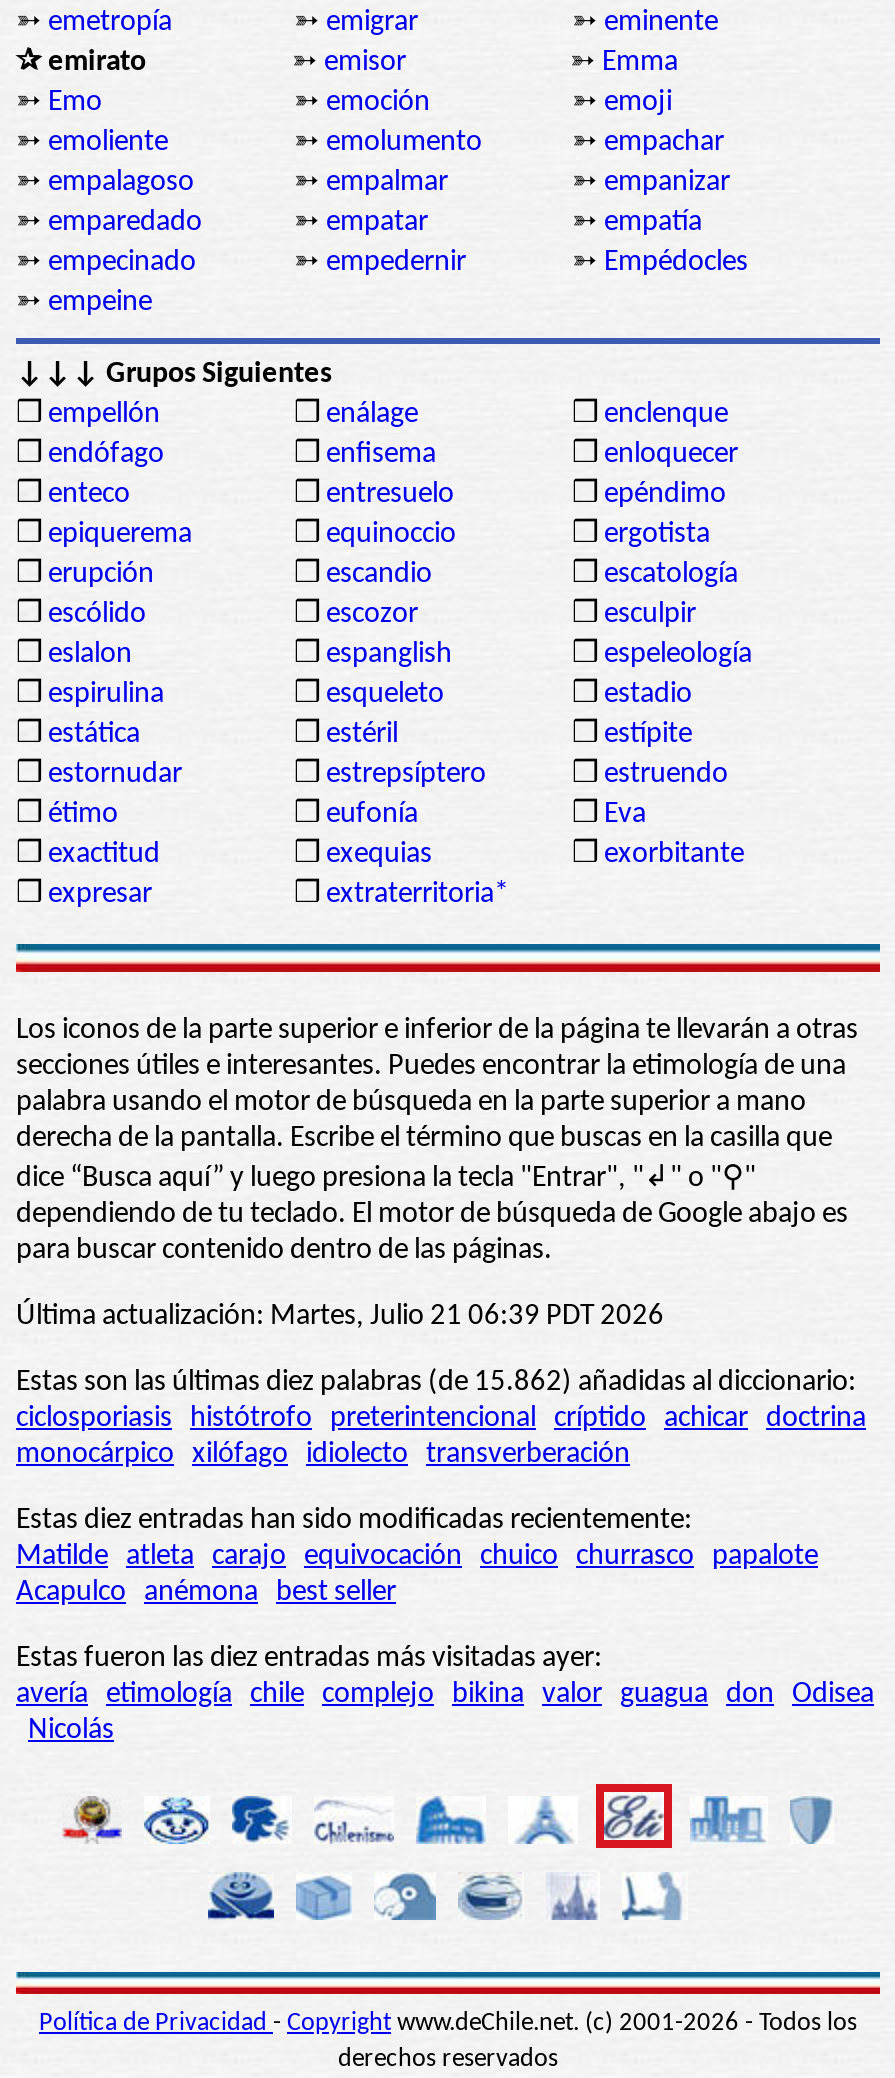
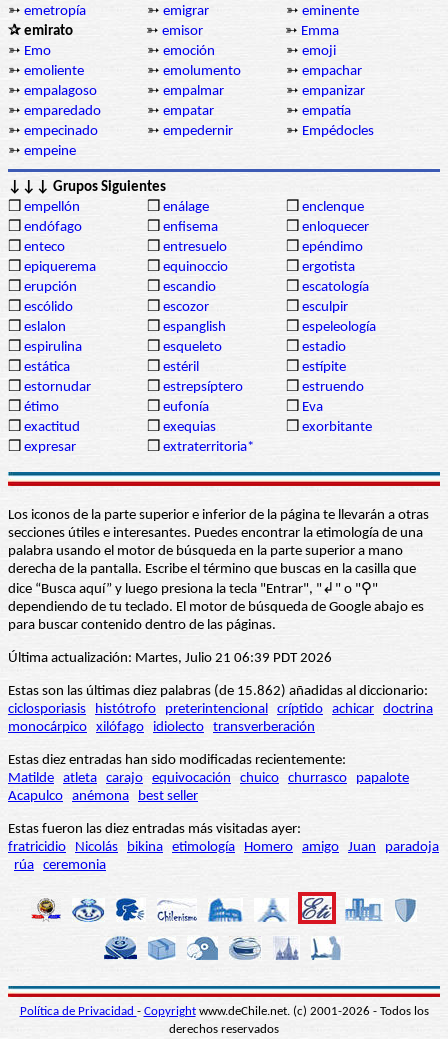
- avería etimología chile complejo bikina valor guagua don Odisea
- Nicolás
+ fratricidio Nicolás bikina etimología Homero amigo Juan paradoja
+ rúa ceremonia
